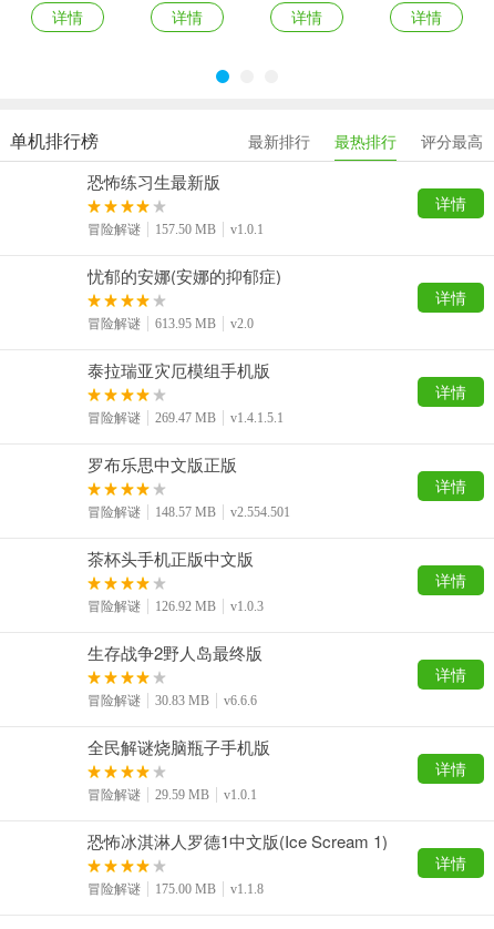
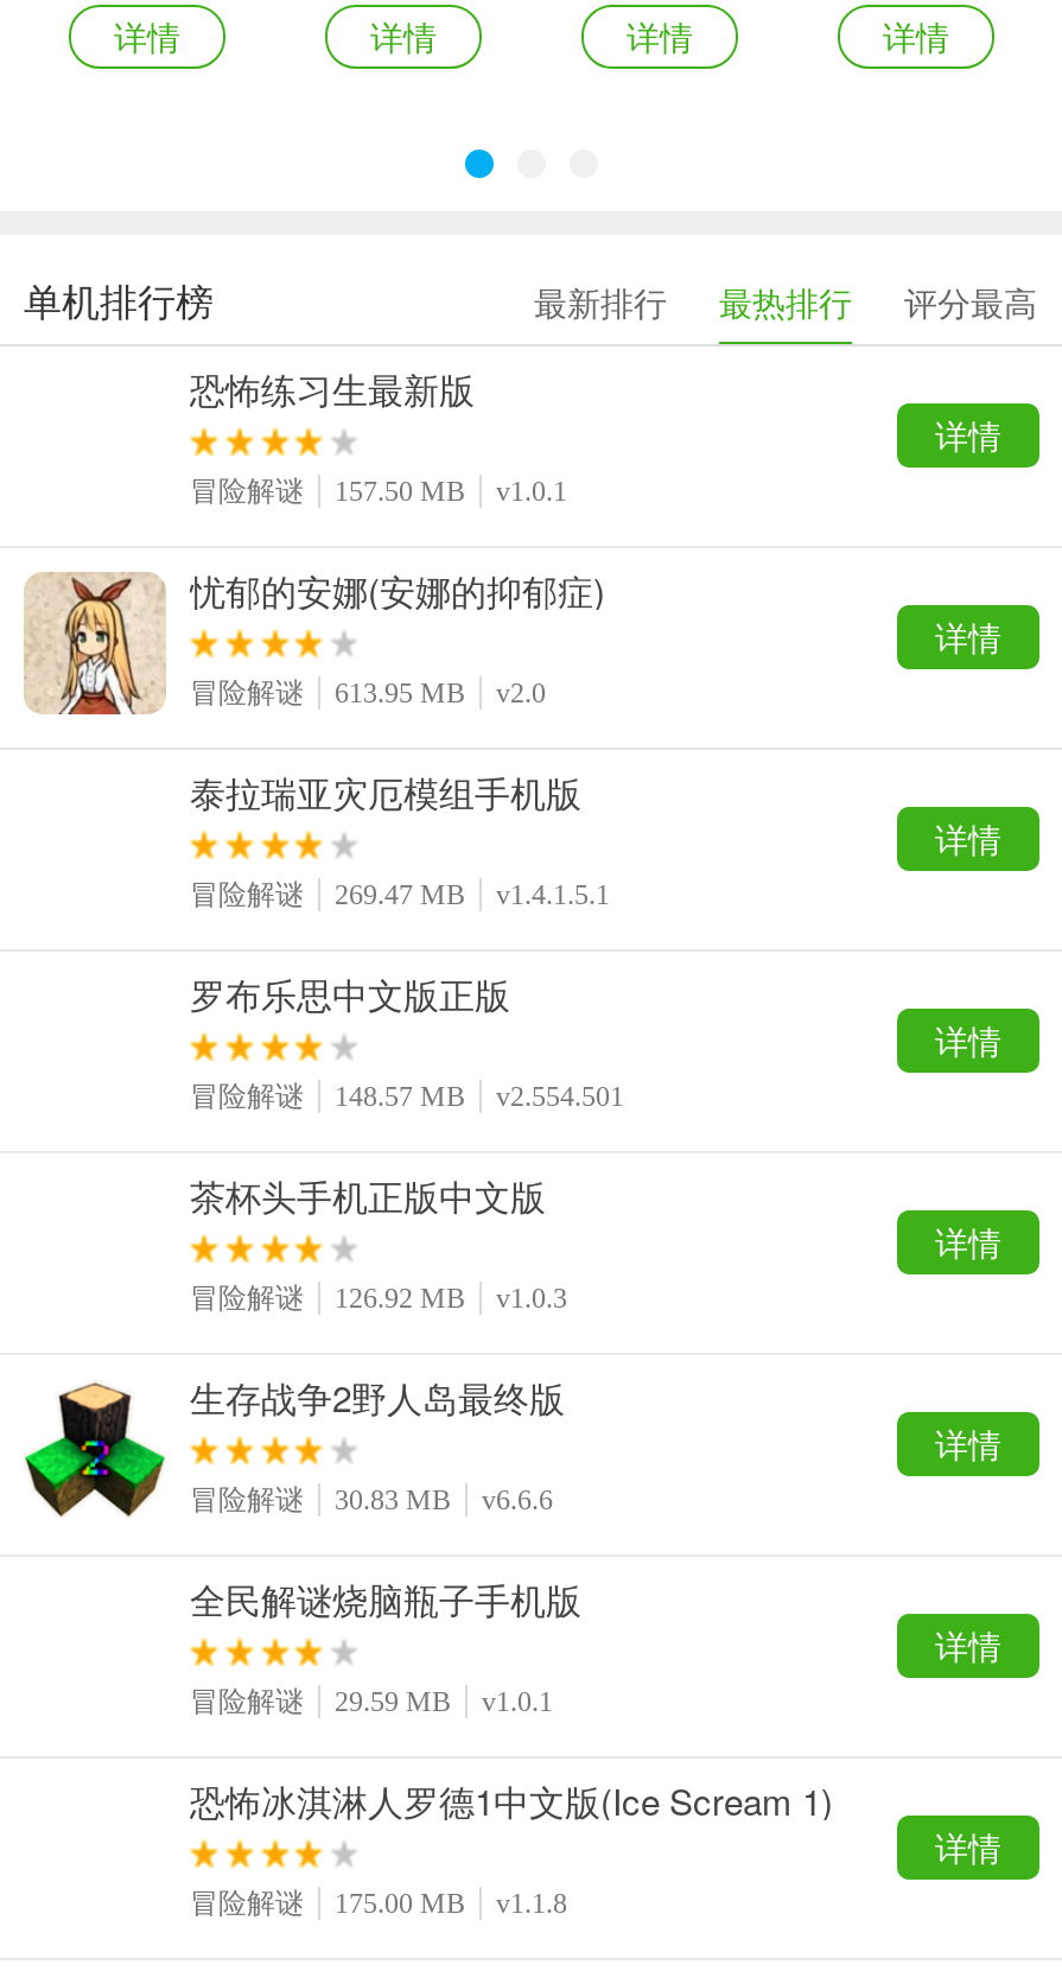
+ [image]

+ [image]
